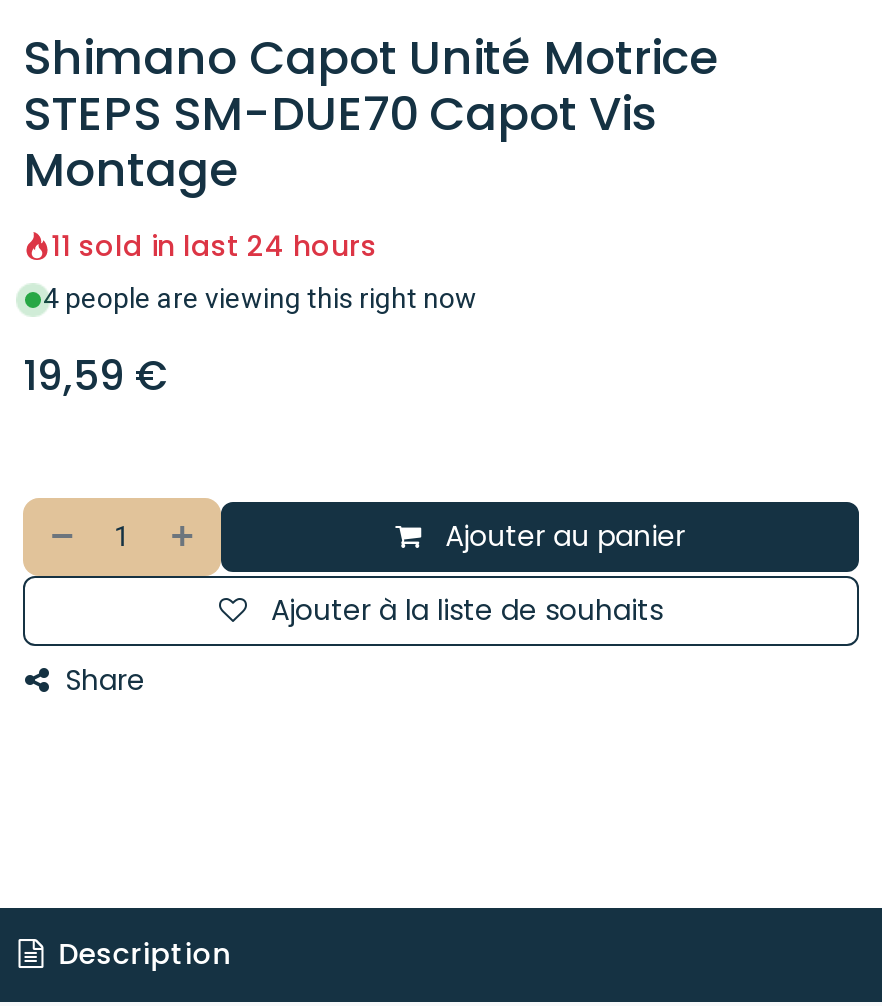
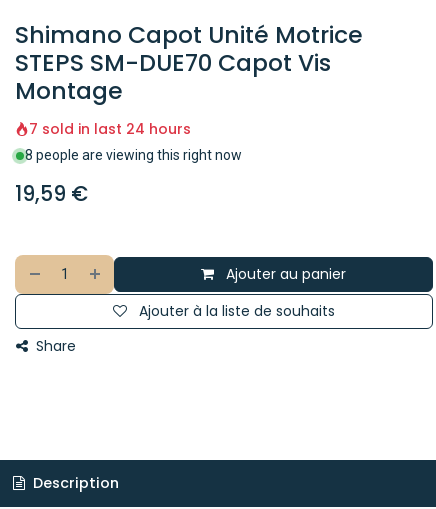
- 11 sold in last 24 hours
+ 7 sold in last 24 hours

- 4 people are viewing this right now
+ 8 people are viewing this right now
